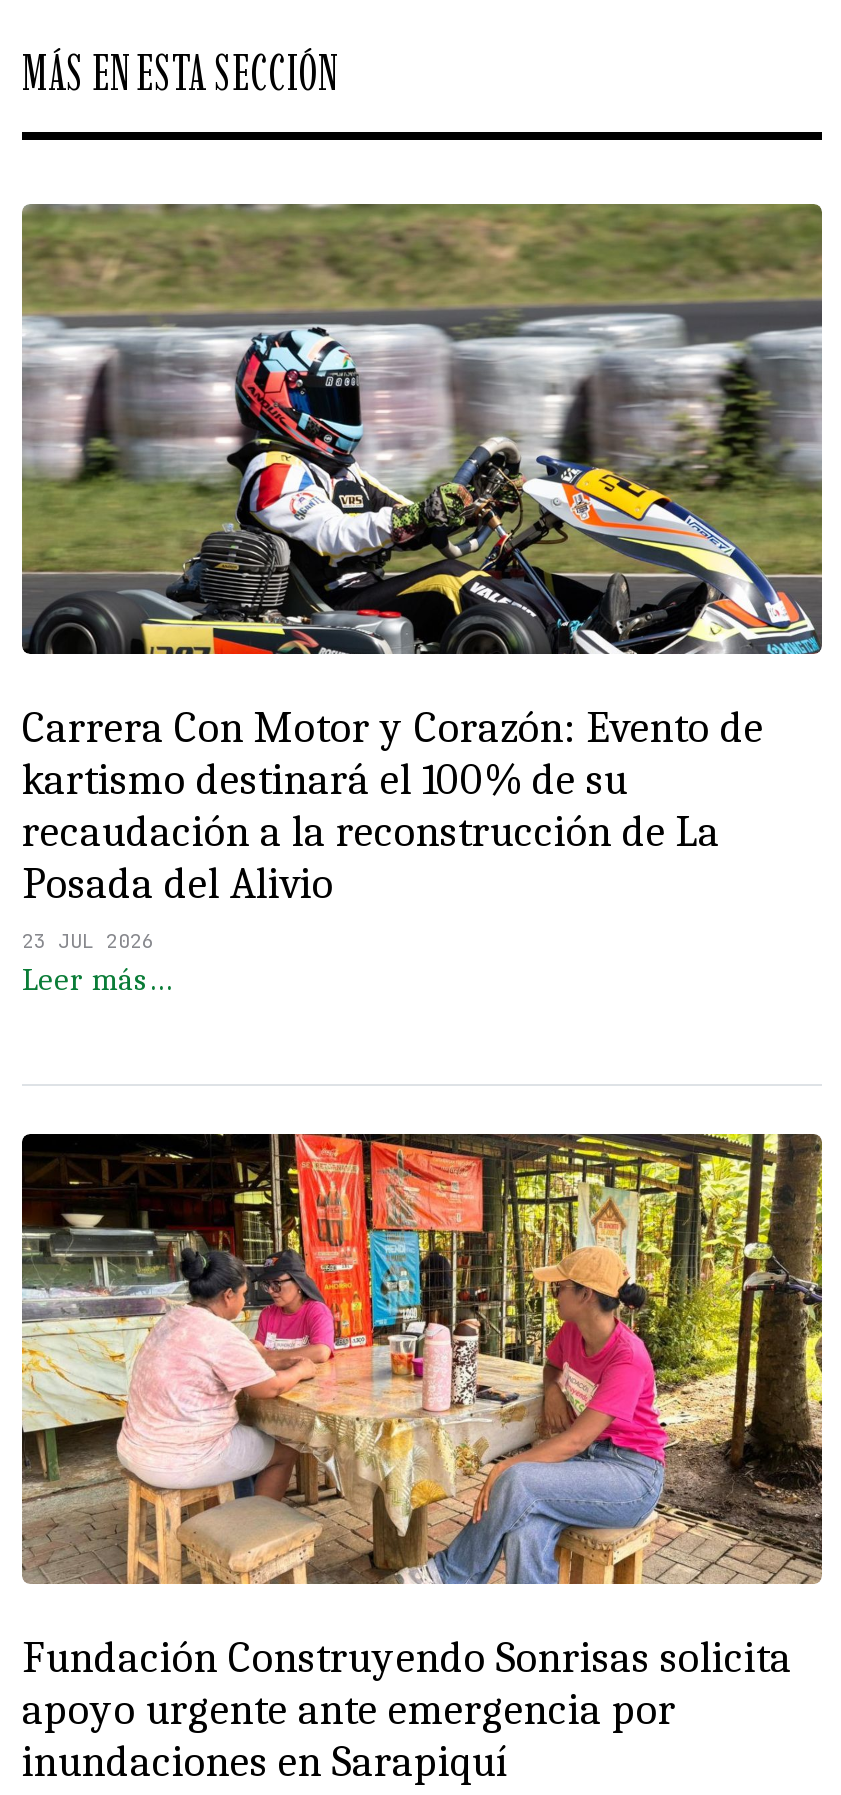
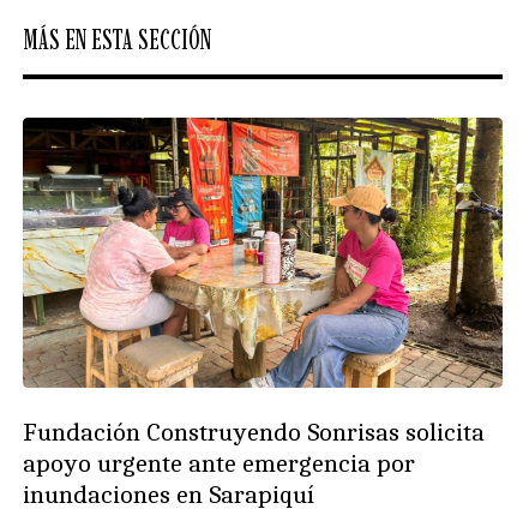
- [image]
- Carrera Con Motor y Corazón: Evento de
- kartismo destinará el 100% de su
- recaudación a la reconstrucción de La
- Posada del Alivio
- 23 JUL 2026
- Leer más…
